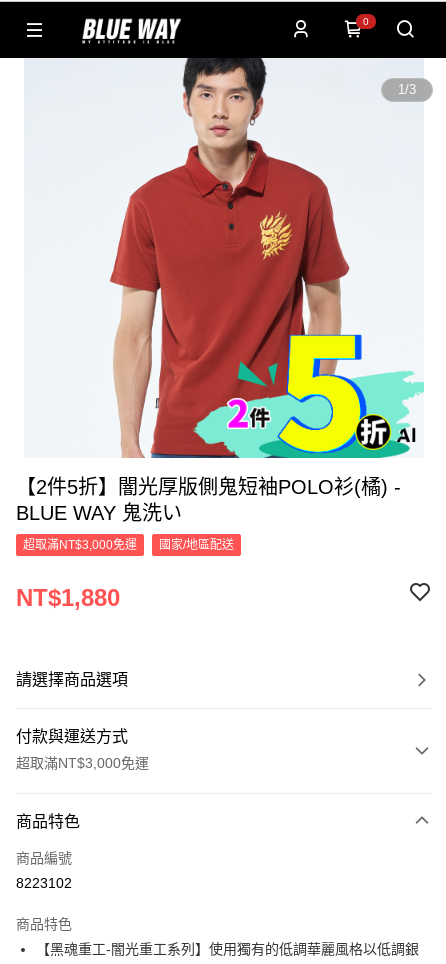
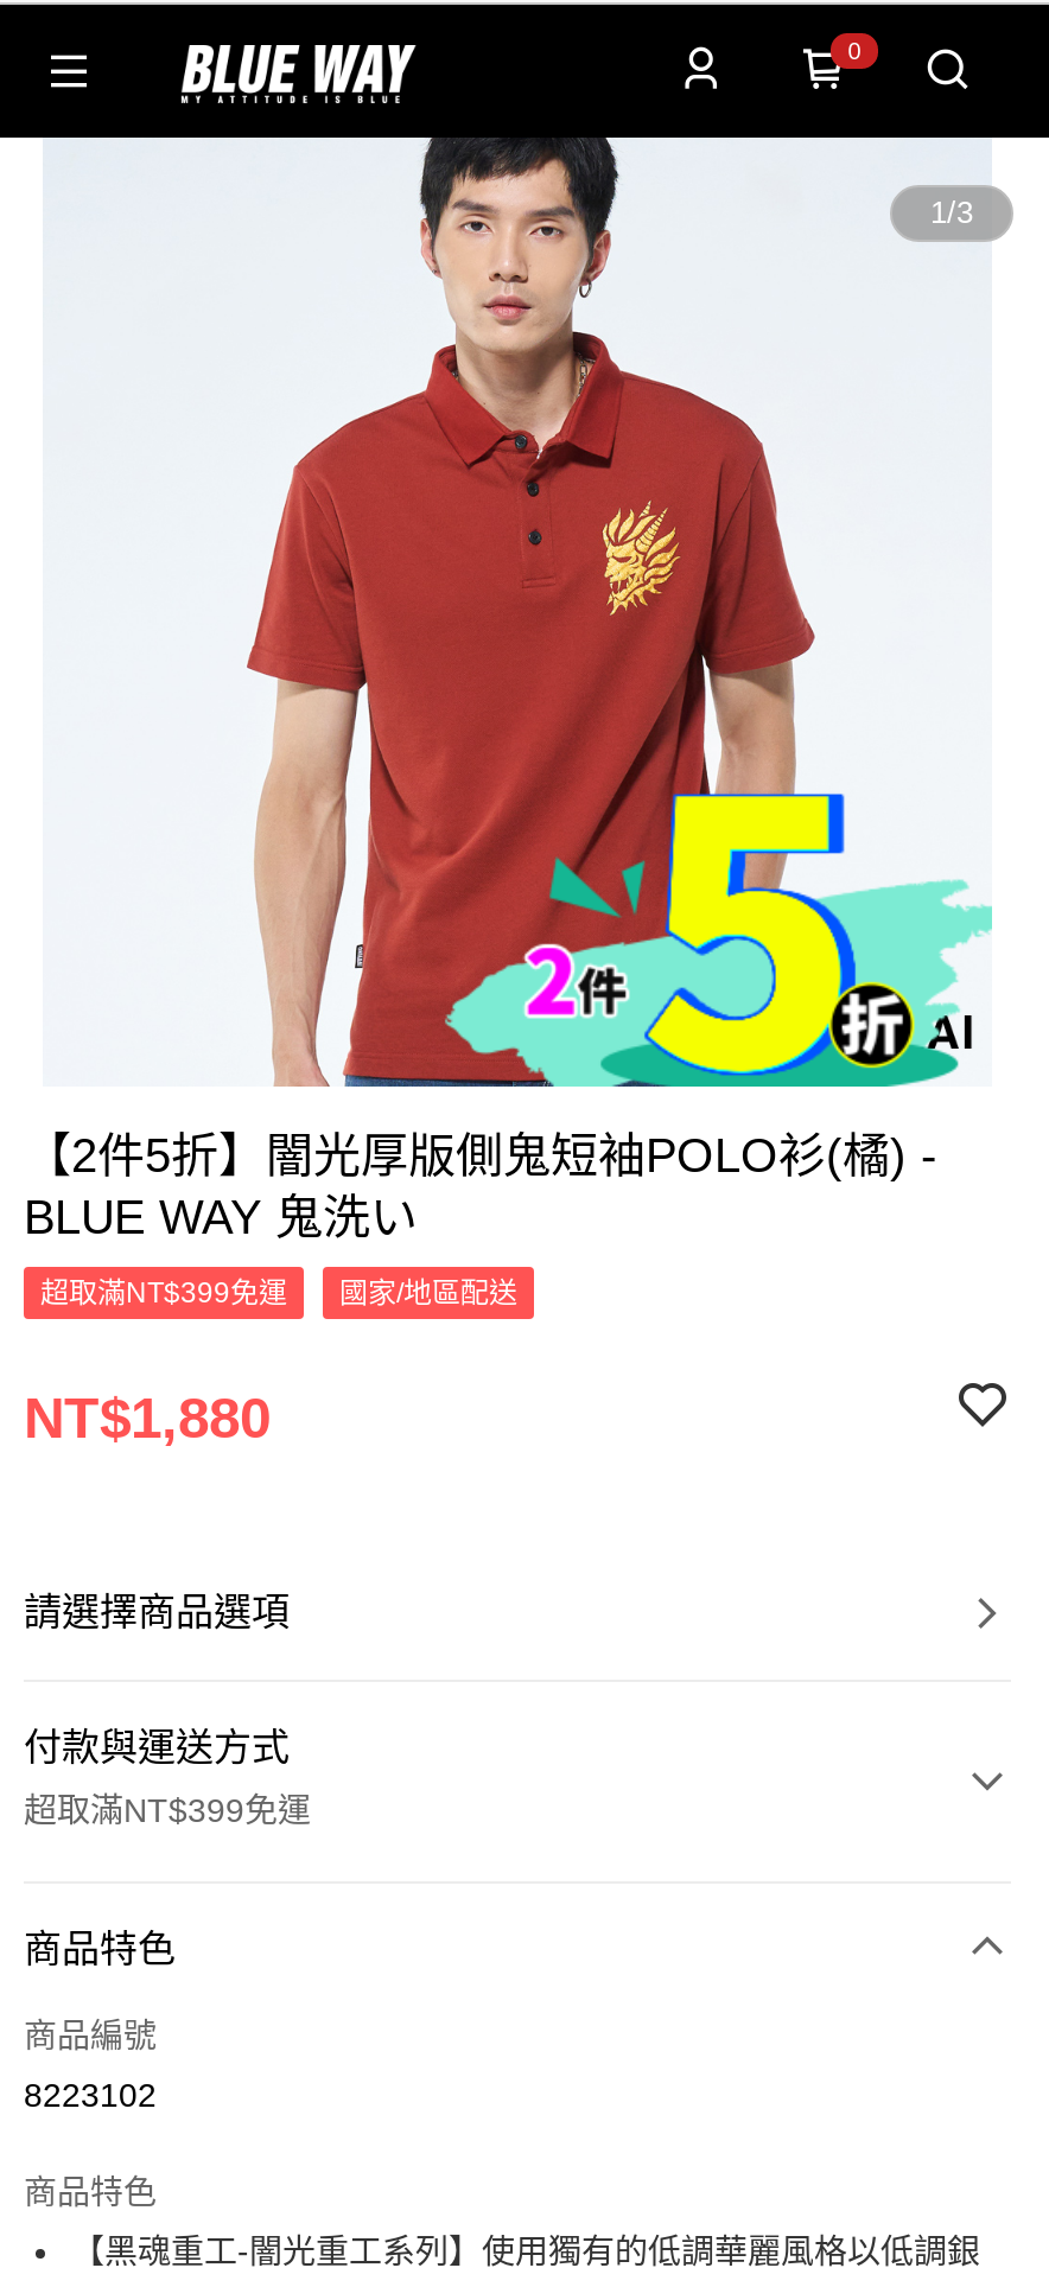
- 超取滿NT$3,000免運
+ 超取滿NT$399免運

- 超取滿NT$3,000免運
+ 超取滿NT$399免運
